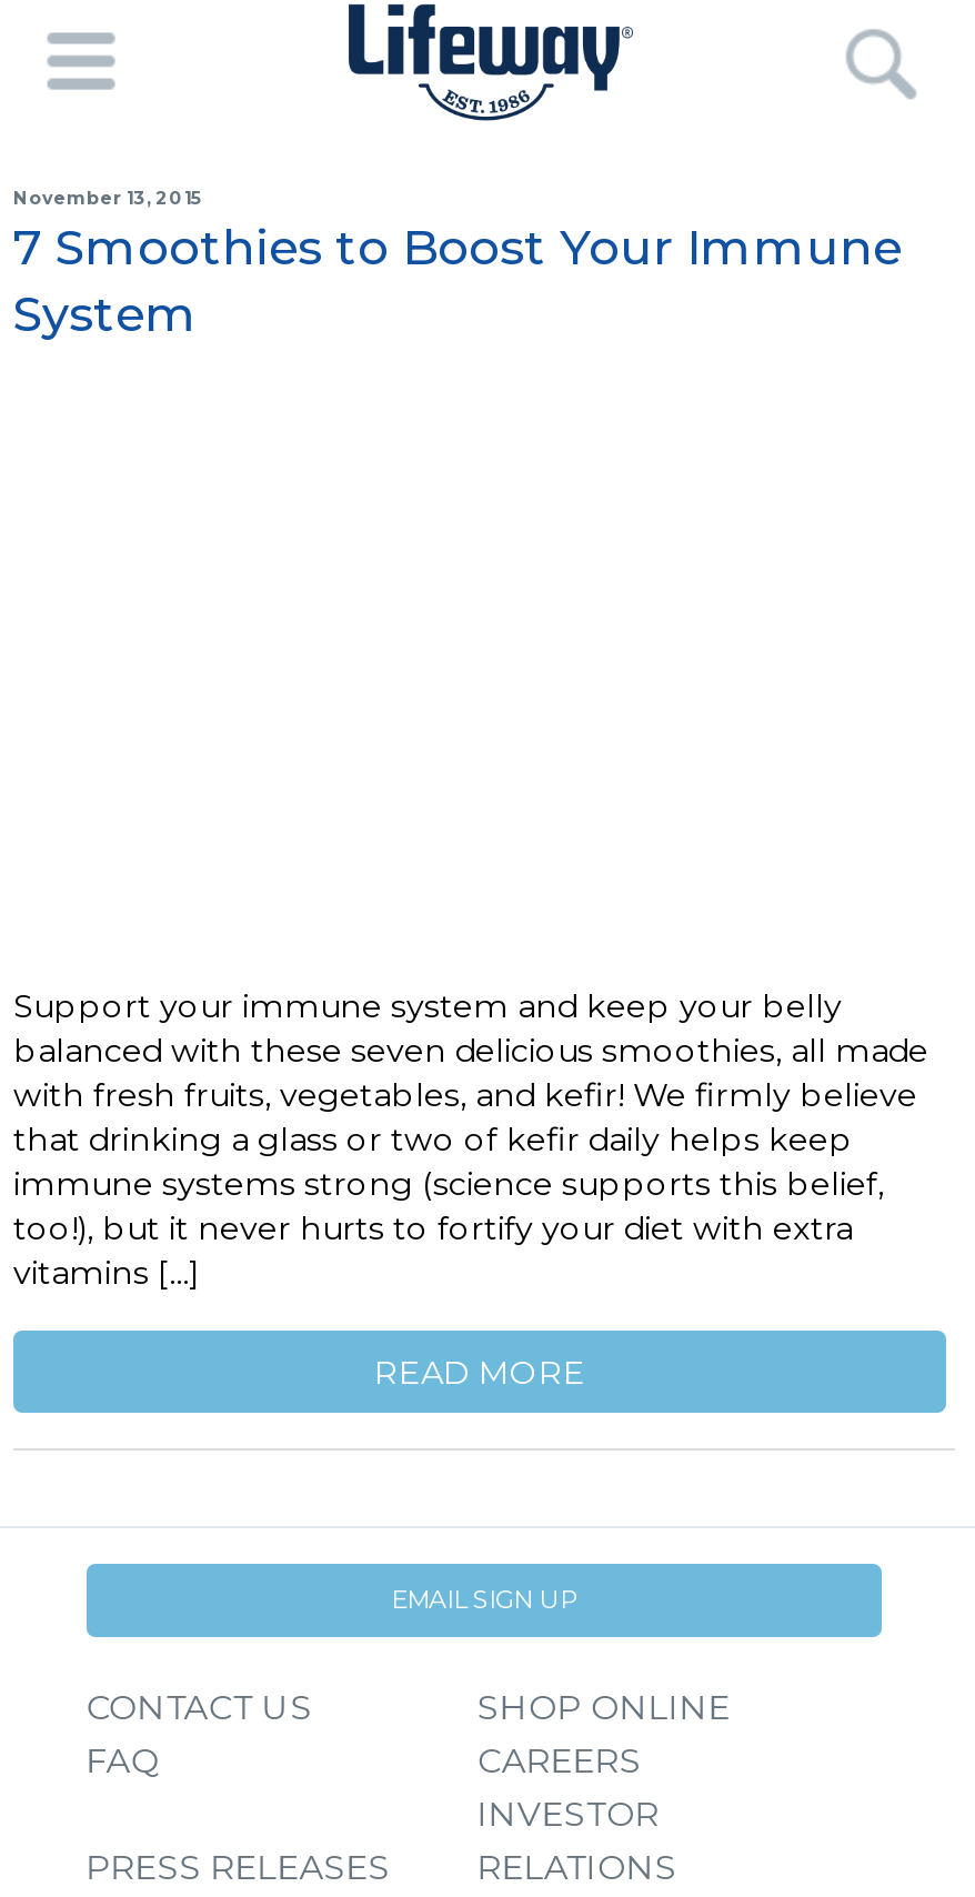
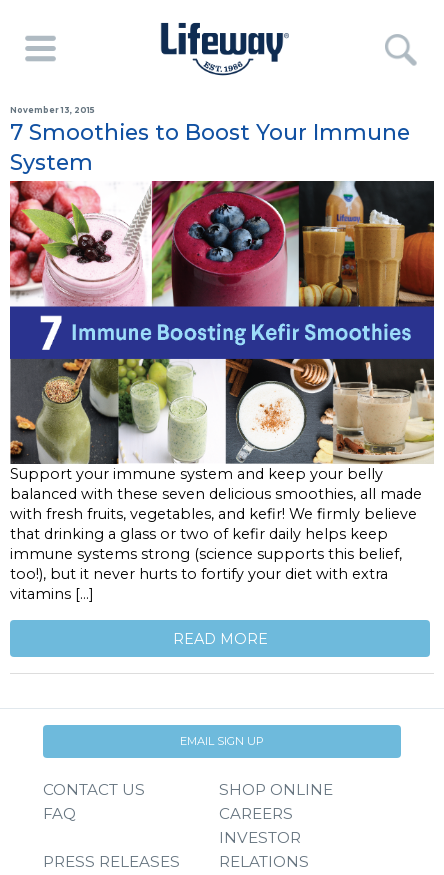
+ [image]
